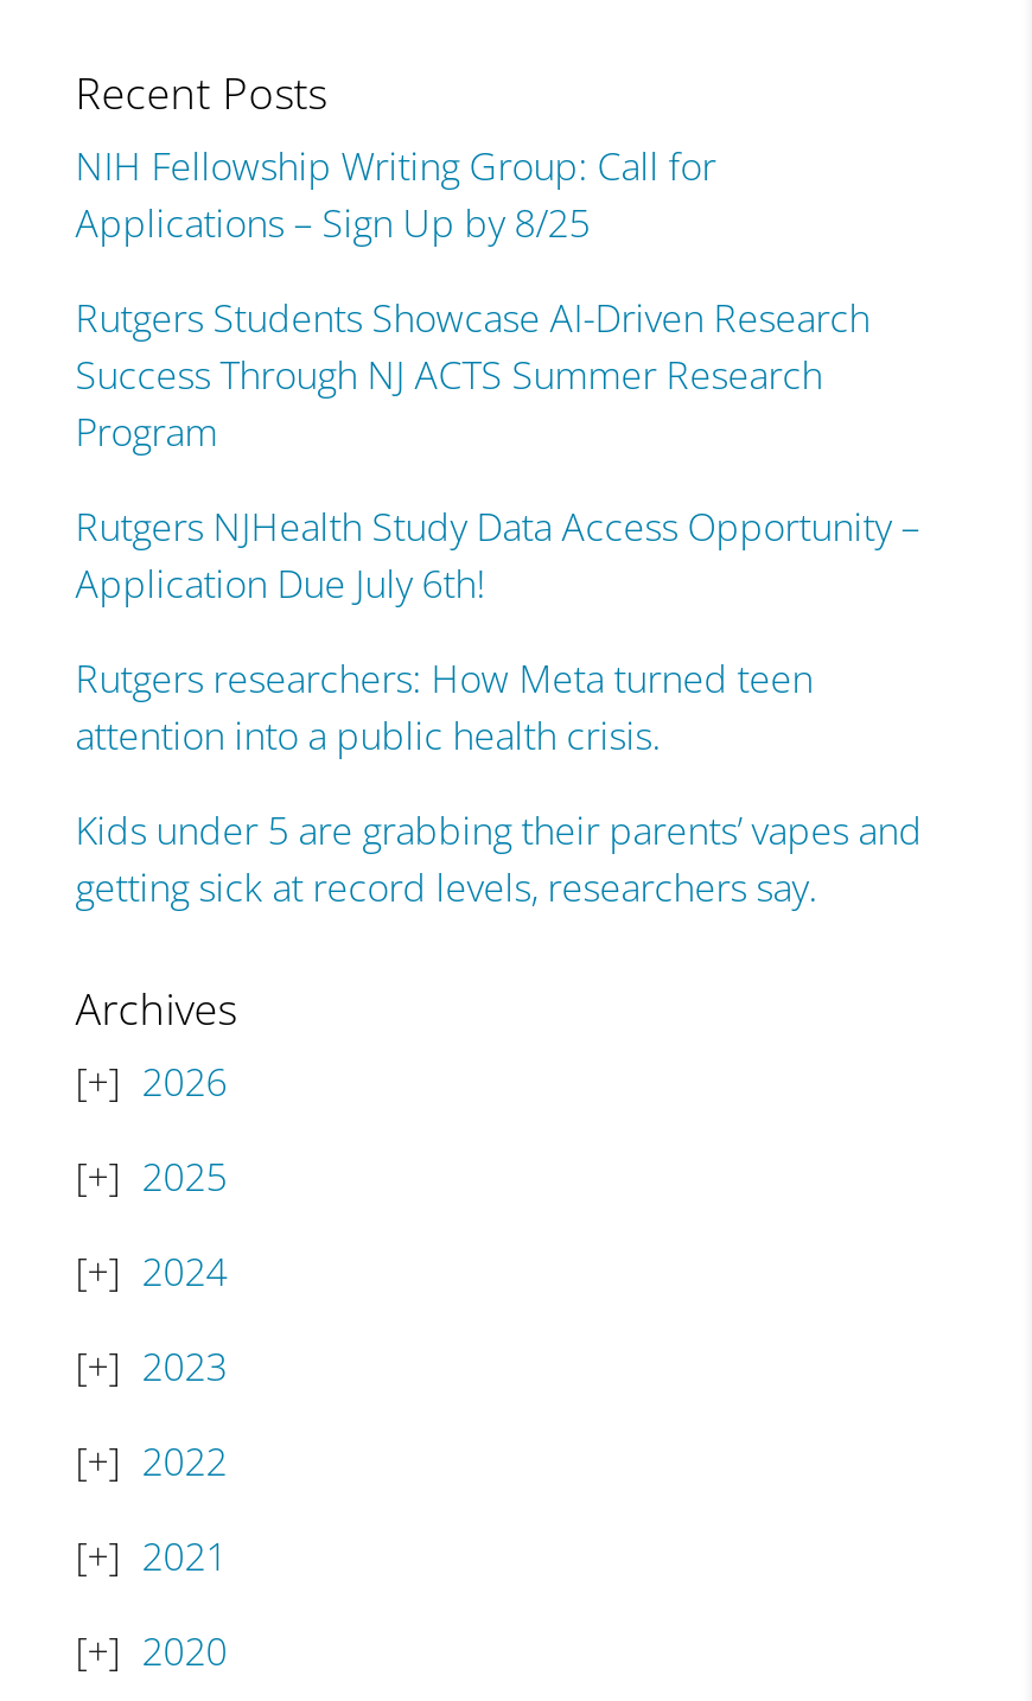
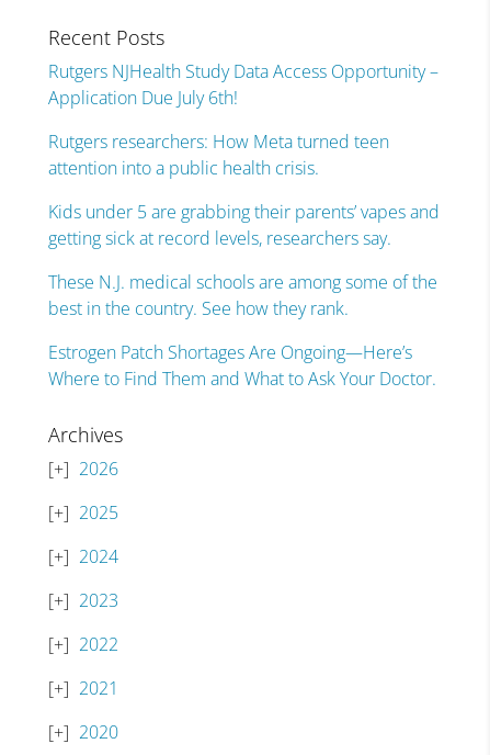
- NIH Fellowship Writing Group: Call for
- Applications – Sign Up by 8/25
- Rutgers Students Showcase AI-Driven Research
- Success Through NJ ACTS Summer Research
- Program

moved up: Rutgers NJHealth Study Data Access Opportunity – | Application Due July 6th! | Rutgers researchers: How Meta turned teen | attention into a public health crisis. | Kids under 5 are grabbing their parents’ vapes and | getting sick at record levels, researchers say.

+ These N.J. medical schools are among some of the
+ best in the country. See how they rank.
+ Estrogen Patch Shortages Are Ongoing—Here’s
+ Where to Find Them and What to Ask Your Doctor.
